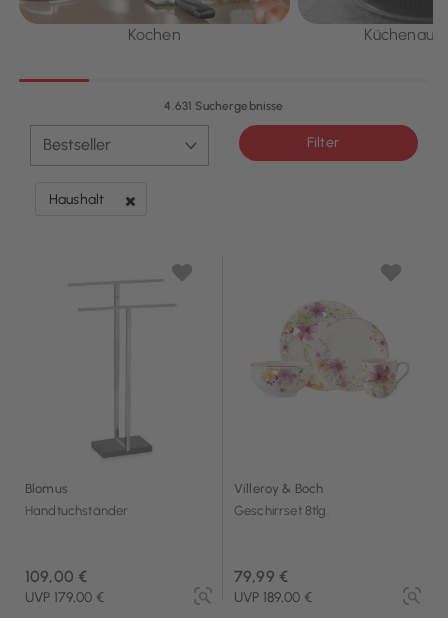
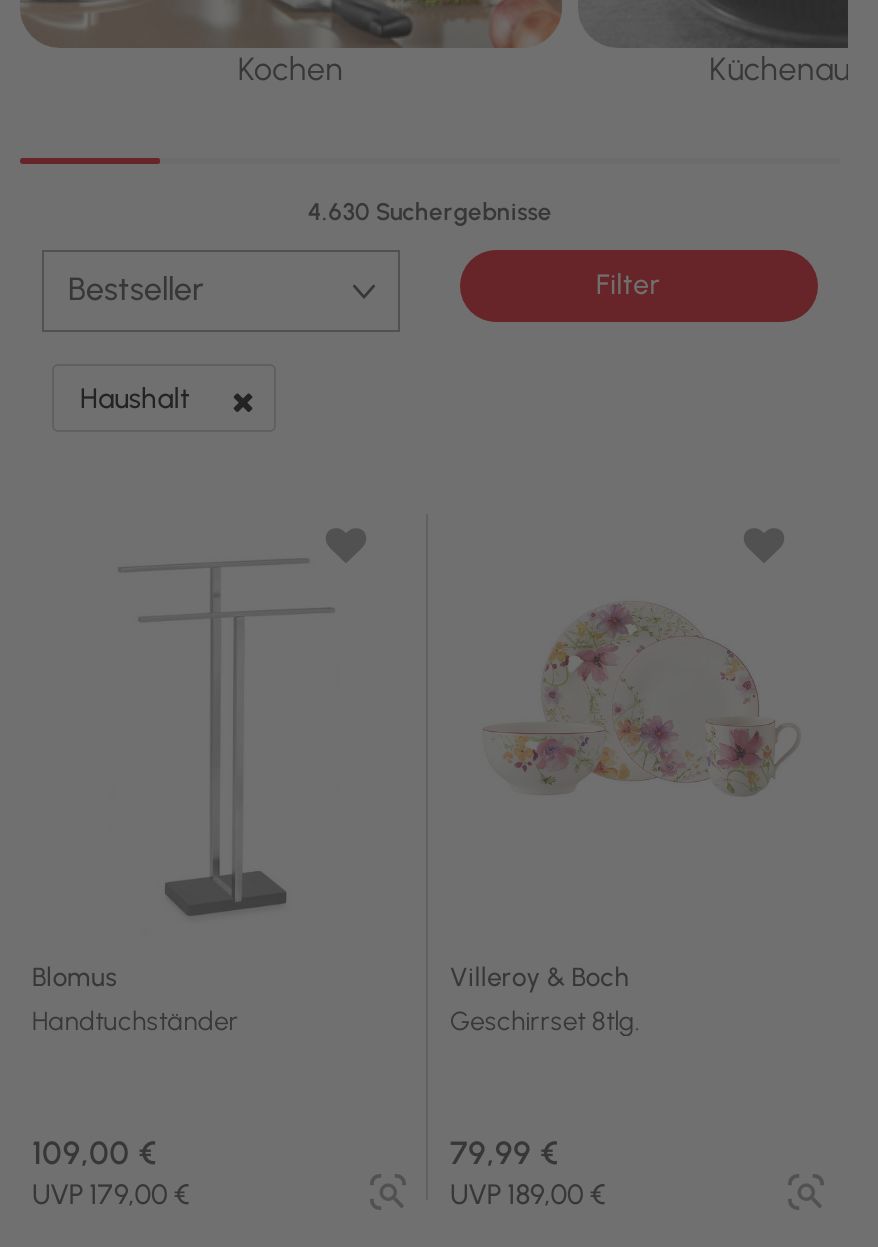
- 4.631 Suchergebnisse
+ 4.630 Suchergebnisse
